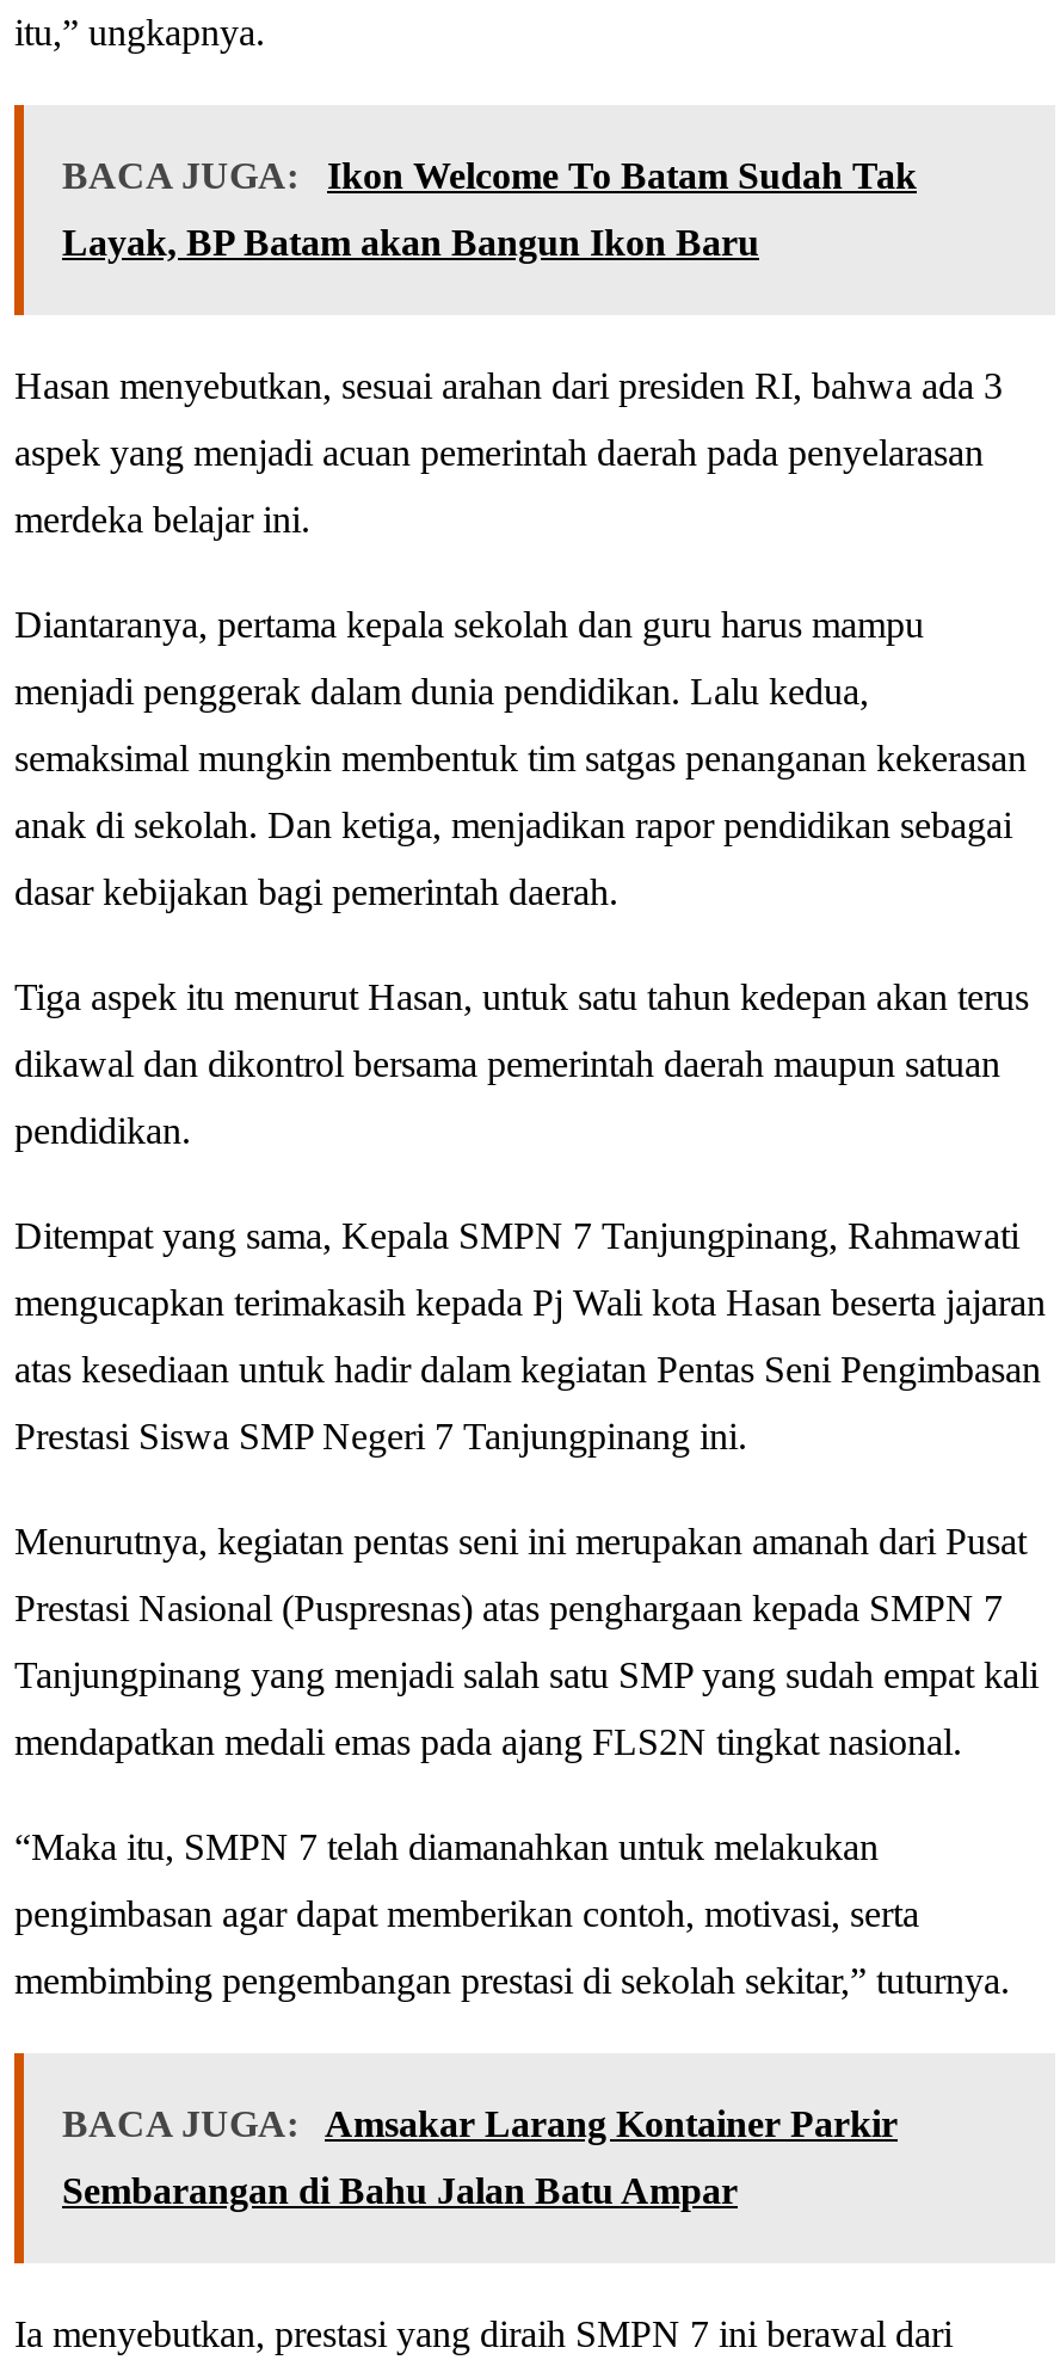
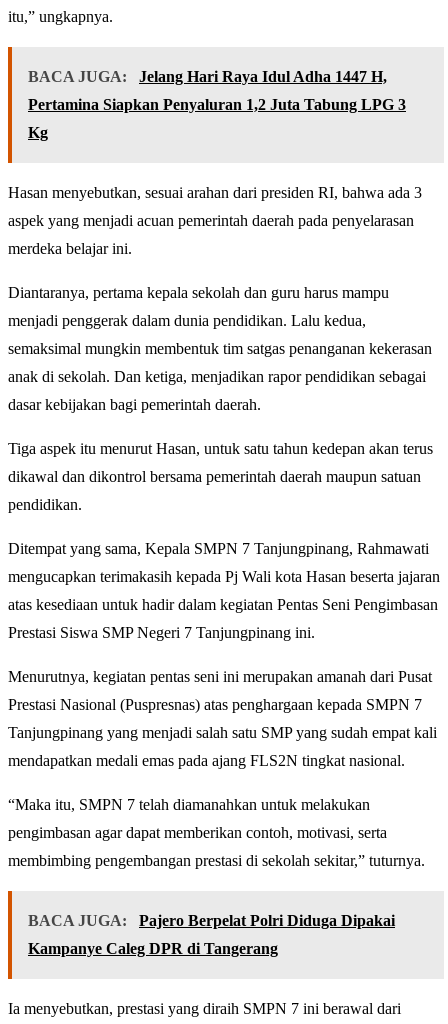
- BACA JUGA: Ikon Welcome To Batam Sudah Tak
- Layak, BP Batam akan Bangun Ikon Baru
+ BACA JUGA: Jelang Hari Raya Idul Adha 1447 H,
+ Pertamina Siapkan Penyaluran 1,2 Juta Tabung LPG 3
+ Kg

- BACA JUGA: Amsakar Larang Kontainer Parkir
+ BACA JUGA: Pajero Berpelat Polri Diduga Dipakai

- Sembarangan di Bahu Jalan Batu Ampar
+ Kampanye Caleg DPR di Tangerang
